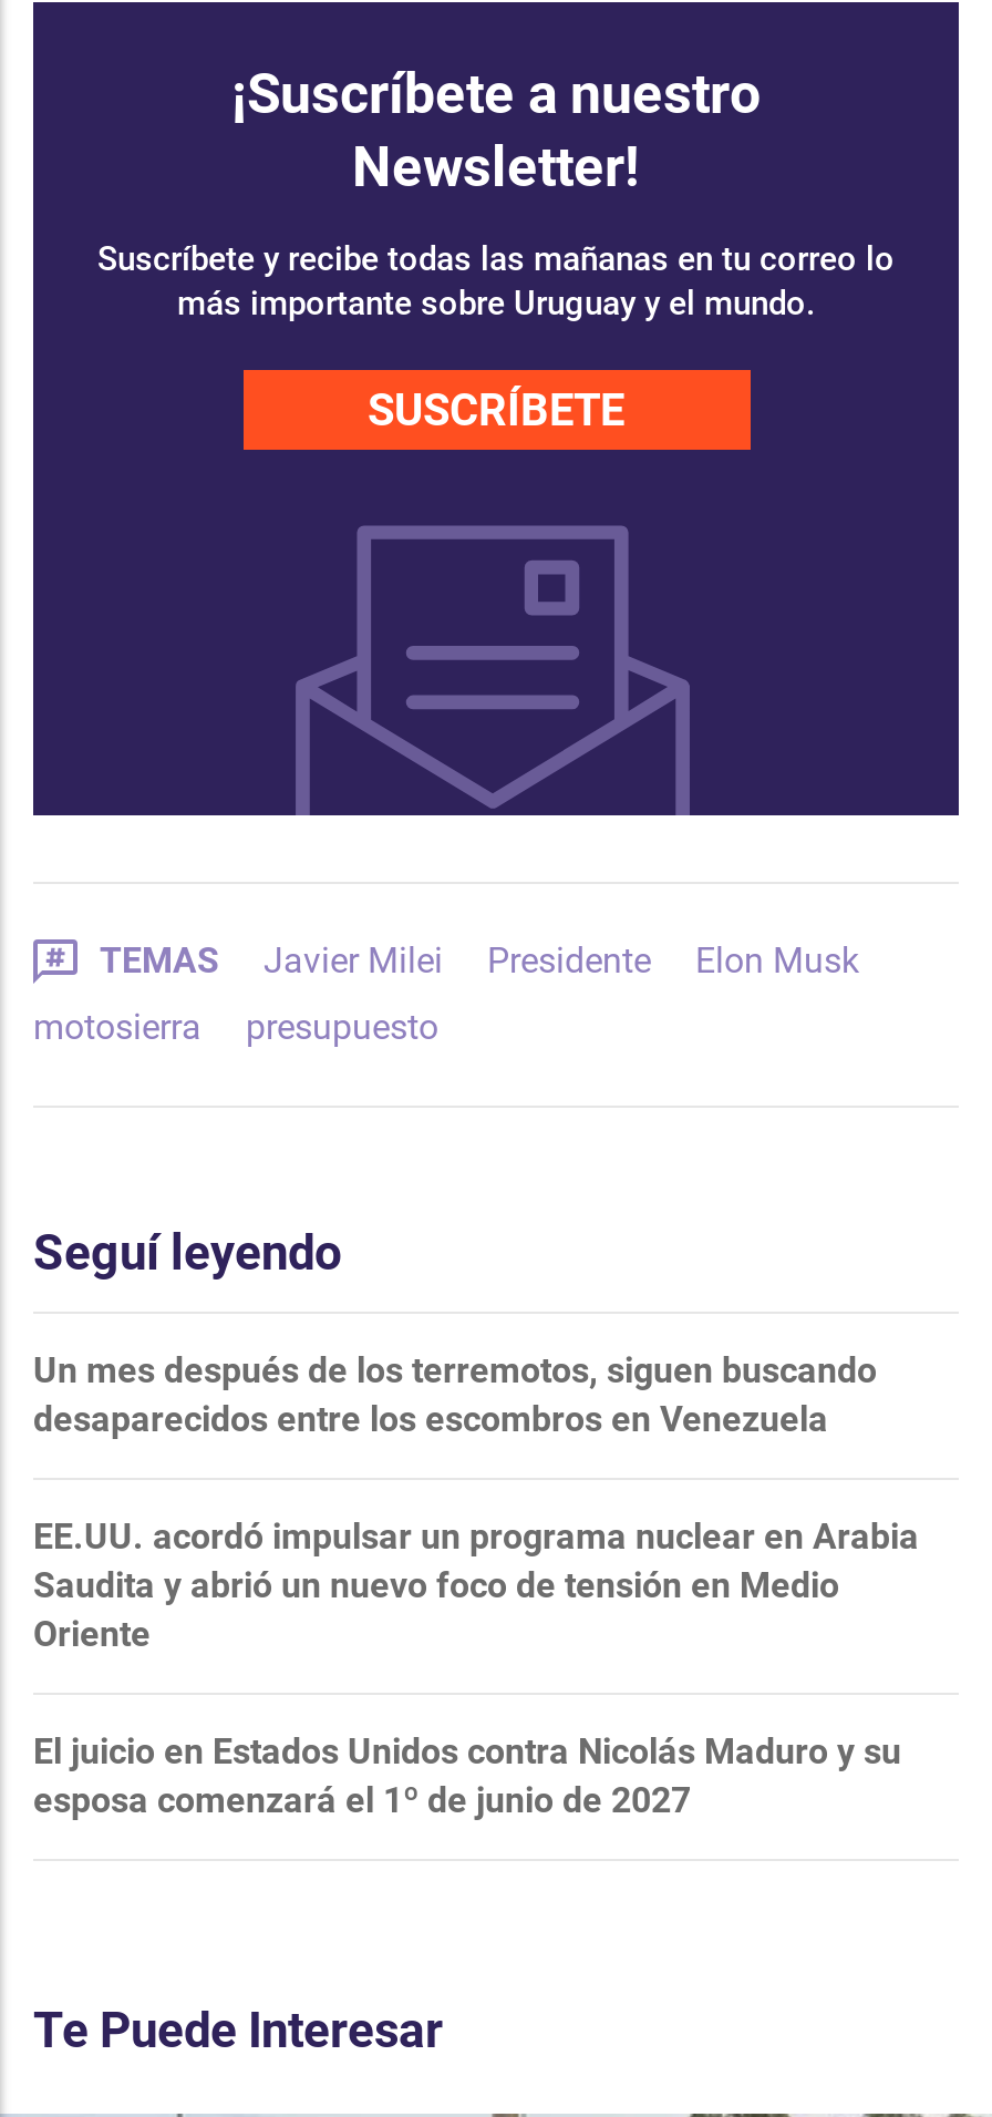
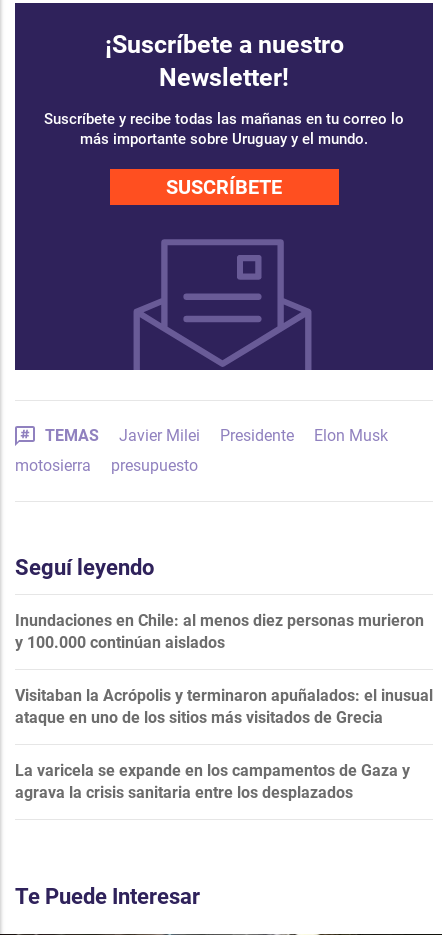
- Un mes después de los terremotos, siguen buscando
- desaparecidos entre los escombros en Venezuela
+ Inundaciones en Chile: al menos diez personas murieron
+ y 100.000 continúan aislados

- EE.UU. acordó impulsar un programa nuclear en Arabia
- Saudita y abrió un nuevo foco de tensión en Medio
- Oriente
+ Visitaban la Acrópolis y terminaron apuñalados: el inusual
+ ataque en uno de los sitios más visitados de Grecia

- El juicio en Estados Unidos contra Nicolás Maduro y su
- esposa comenzará el 1º de junio de 2027
+ La varicela se expande en los campamentos de Gaza y
+ agrava la crisis sanitaria entre los desplazados
